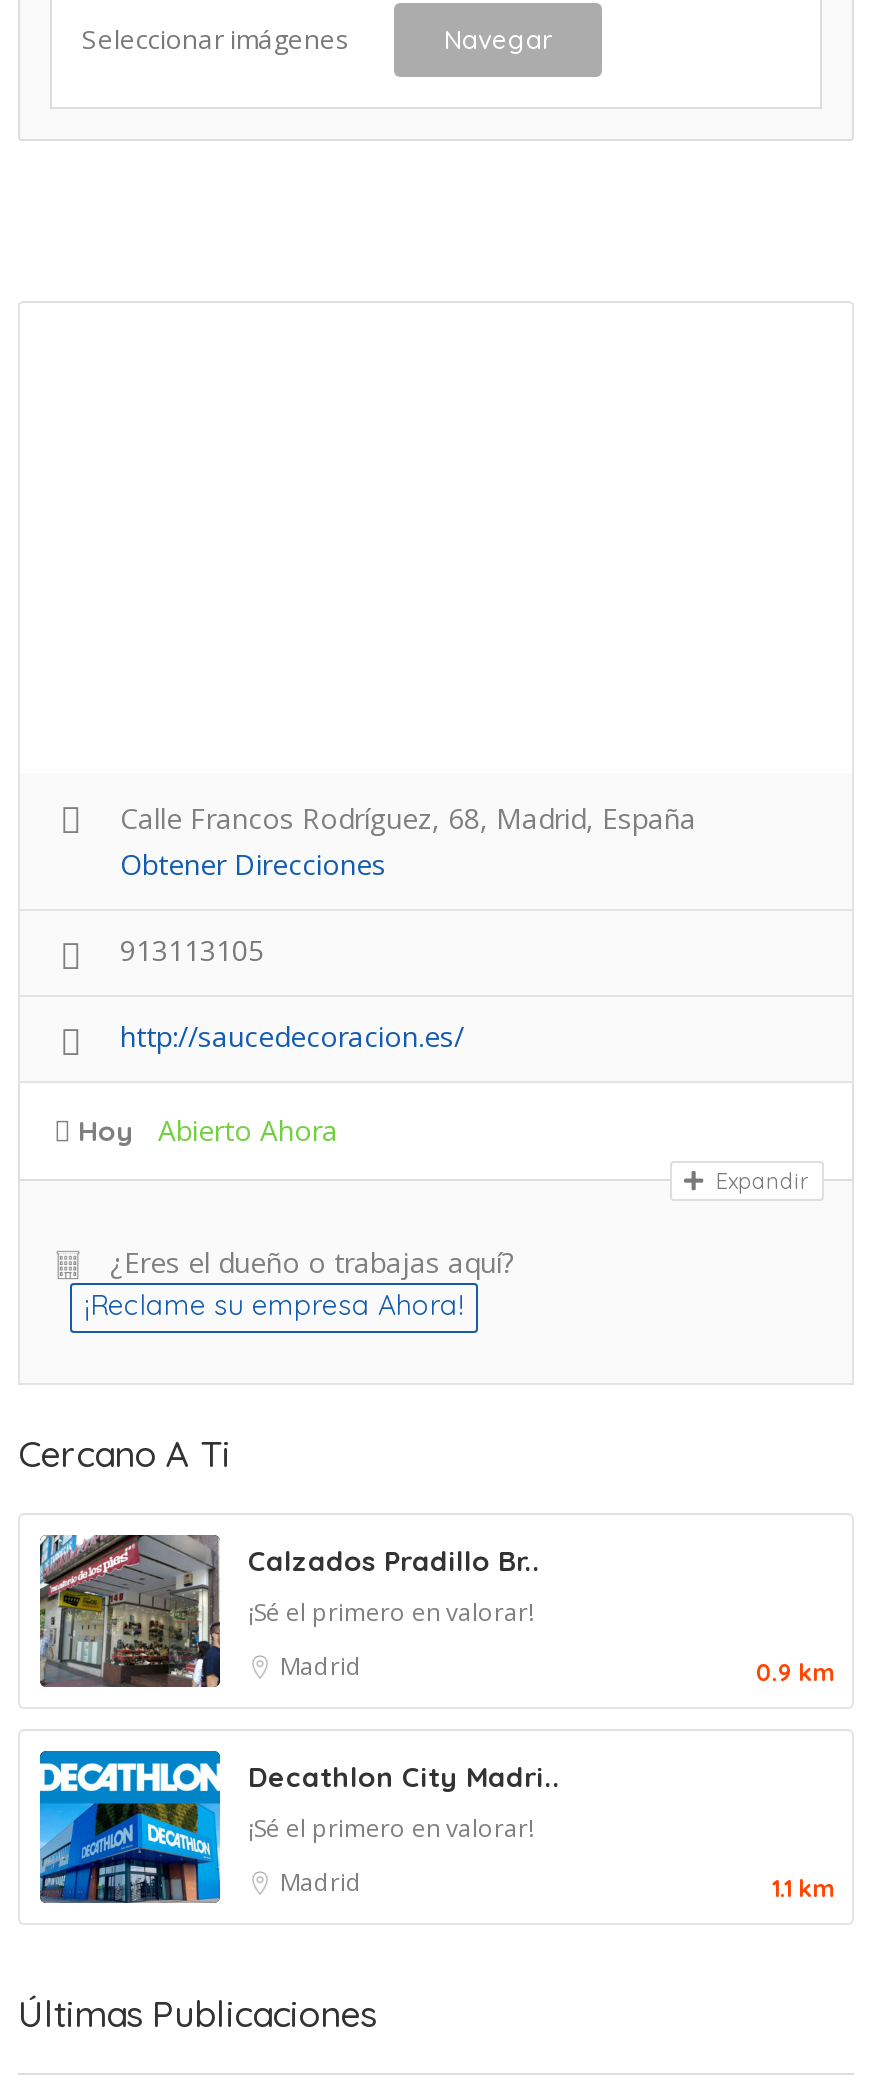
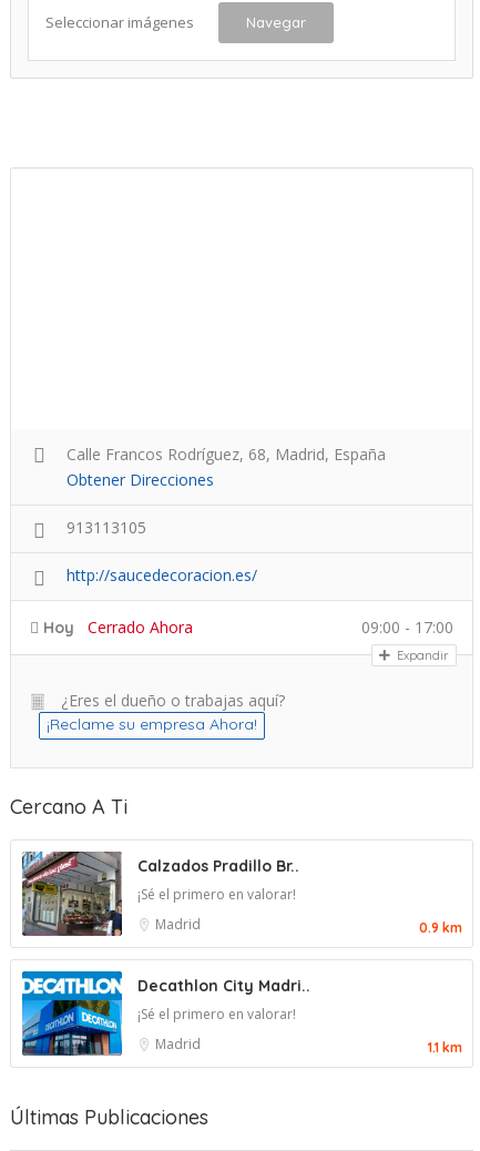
- Abierto Ahora
+ Cerrado Ahora
+ 09:00 - 17:00
